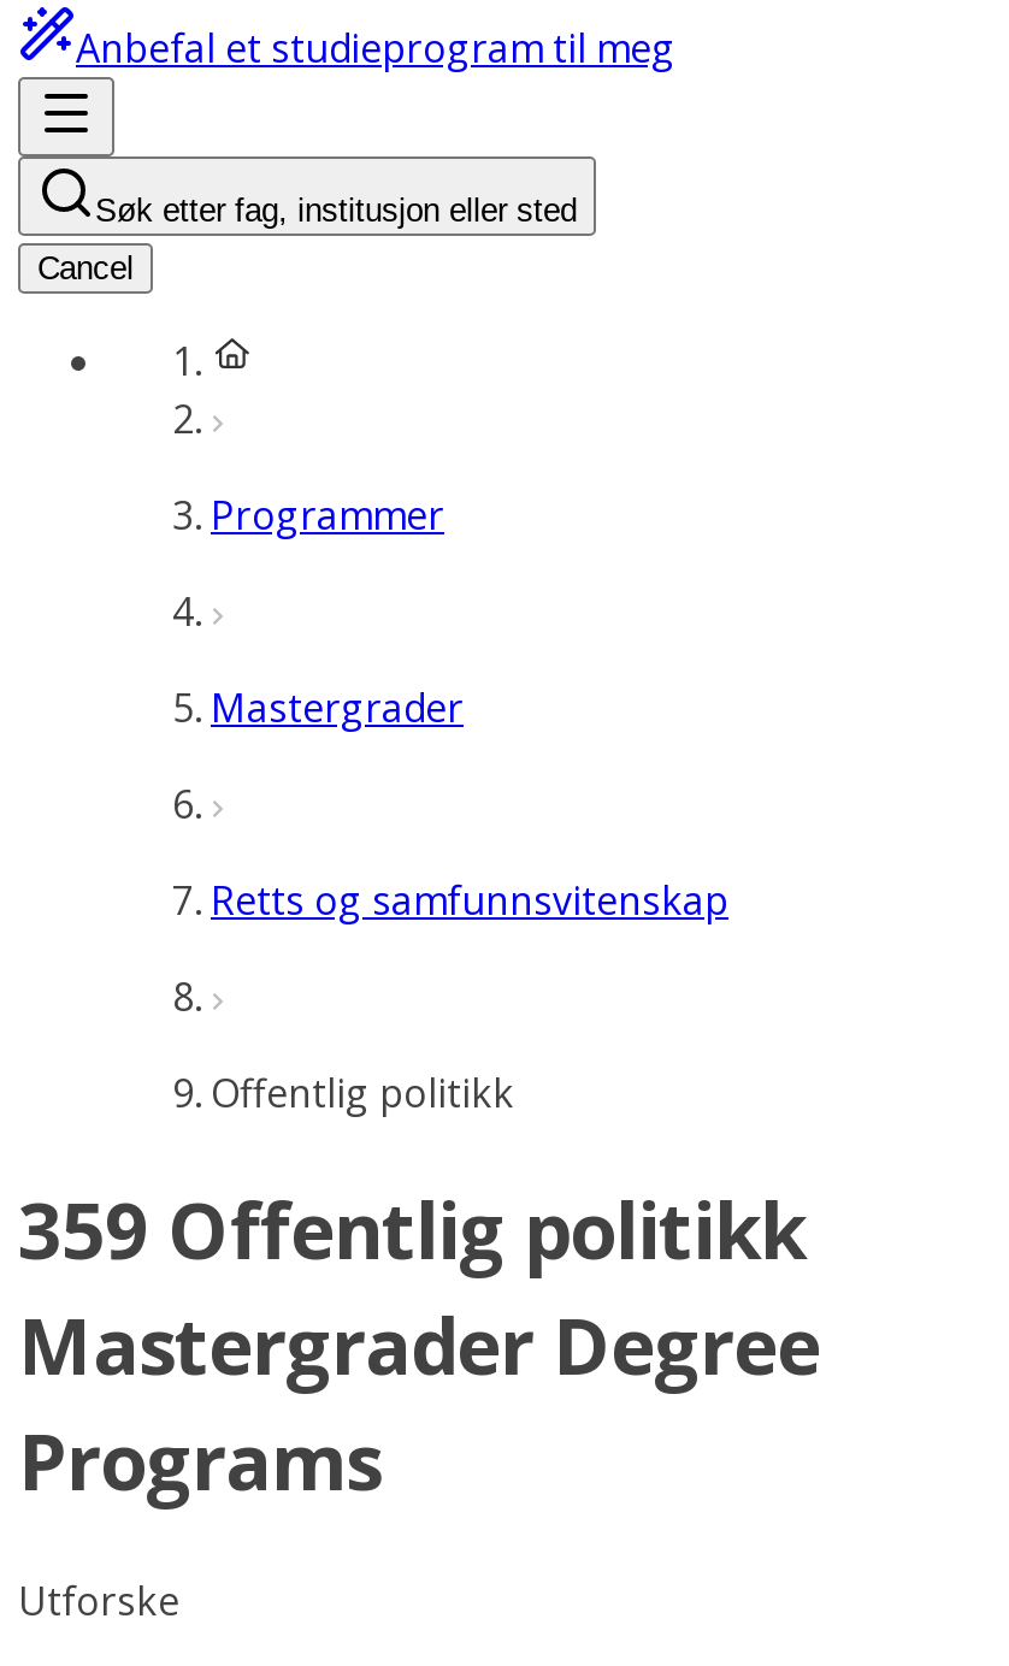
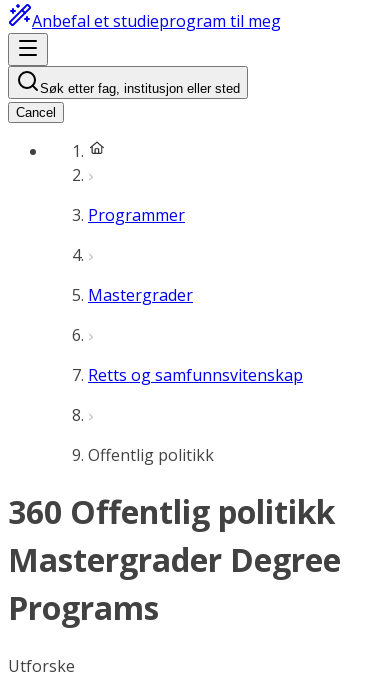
- 359 Offentlig politikk
+ 360 Offentlig politikk
